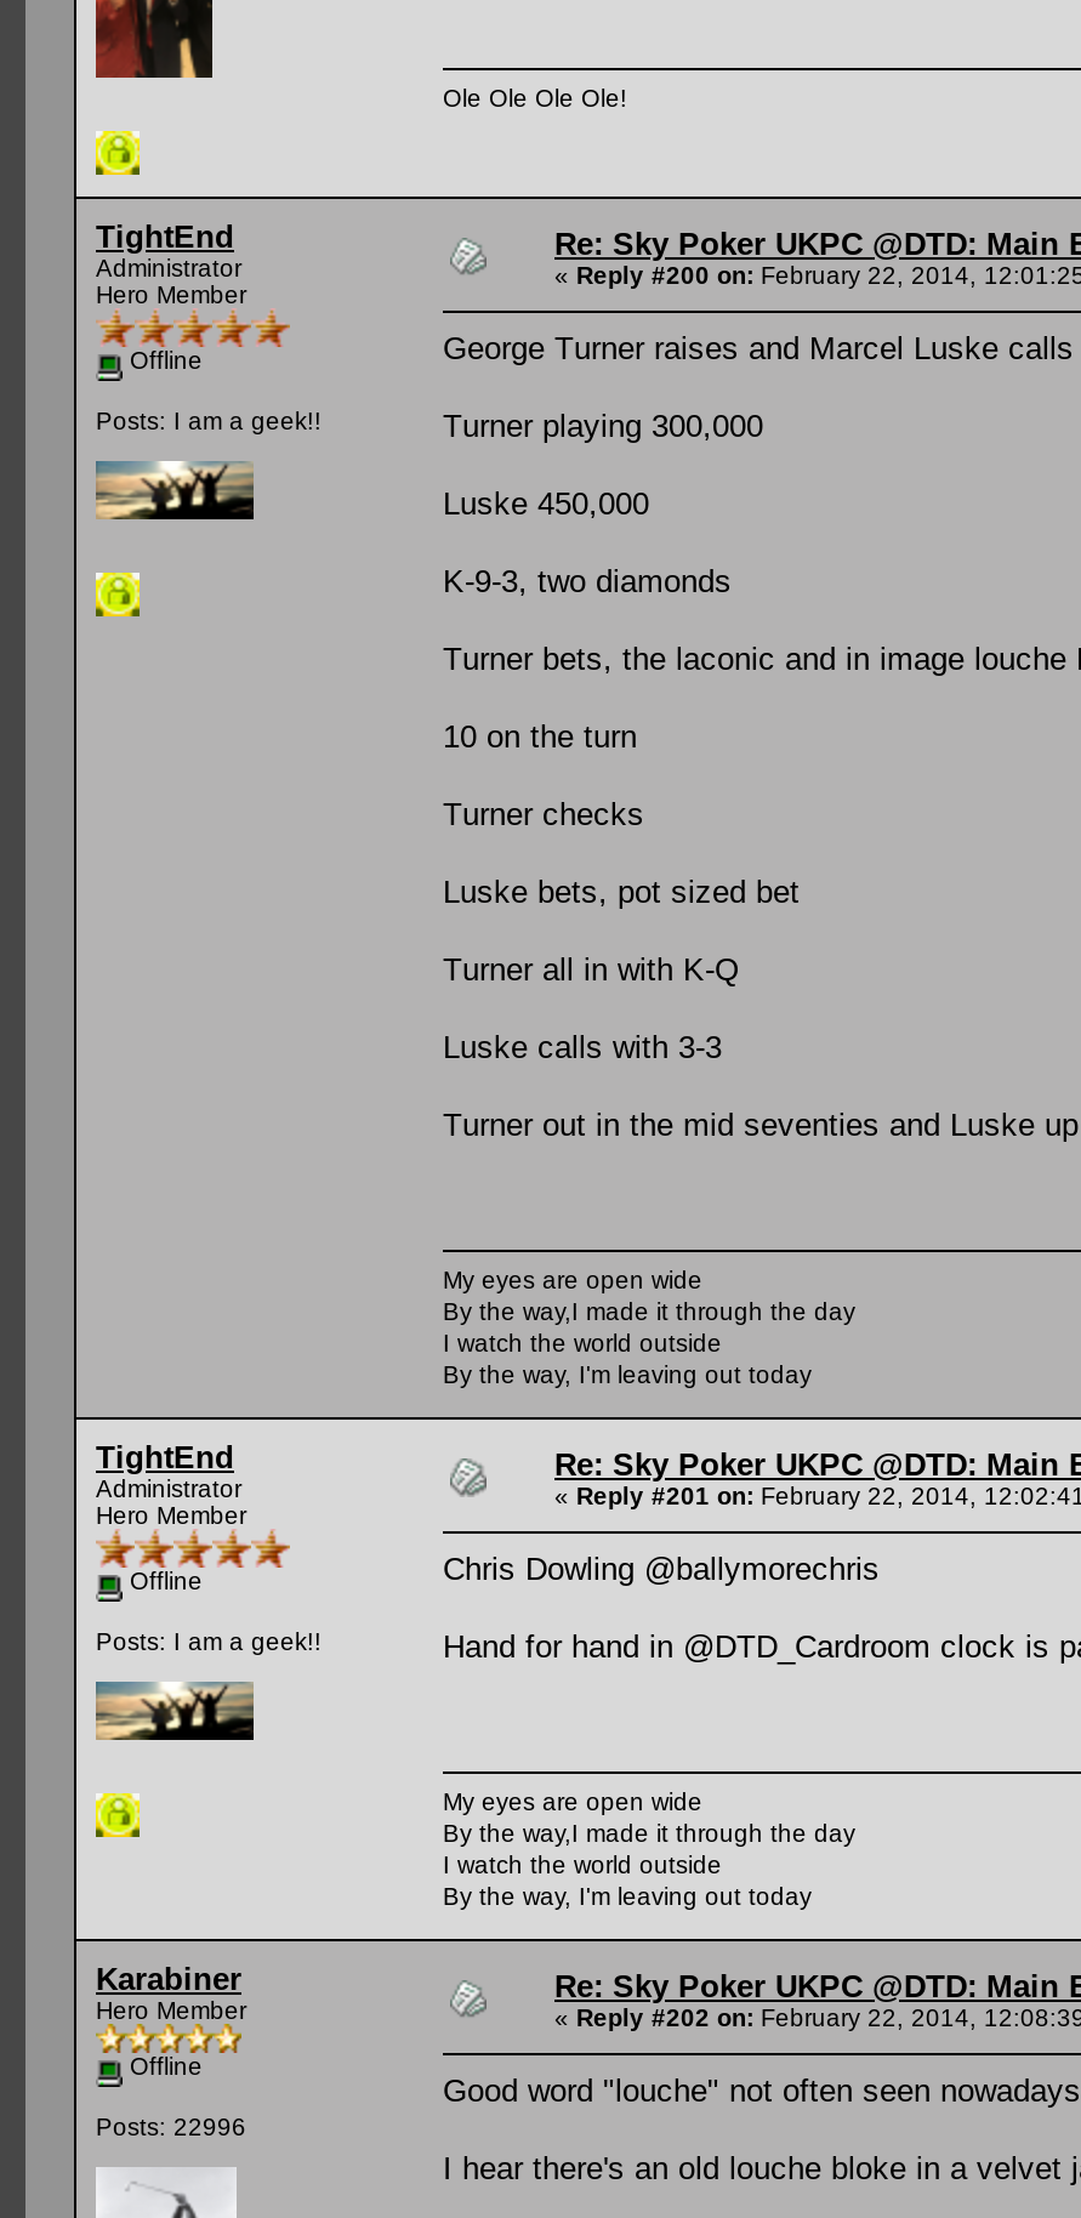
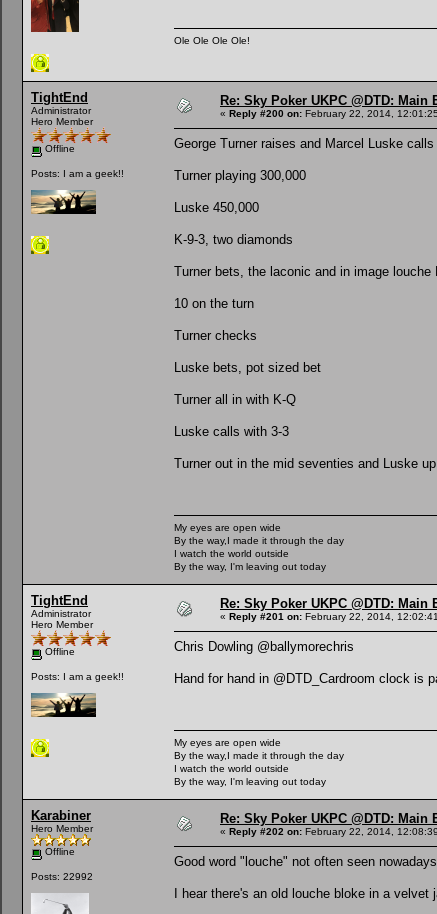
- Posts: 22996
+ Posts: 22992
